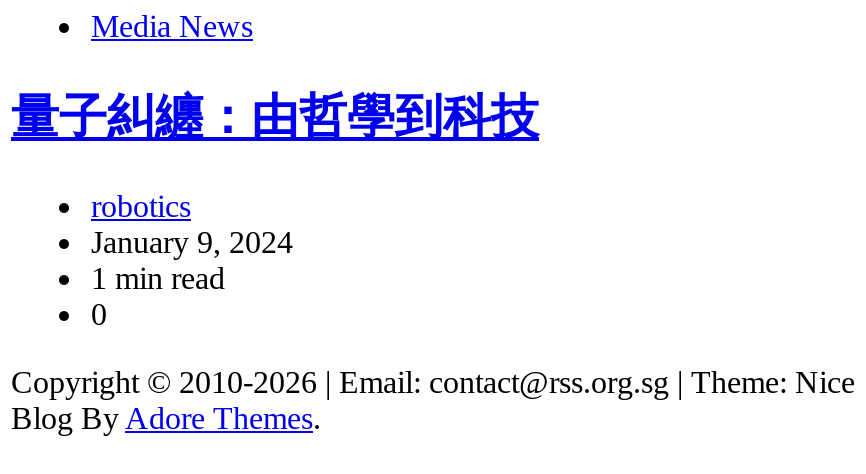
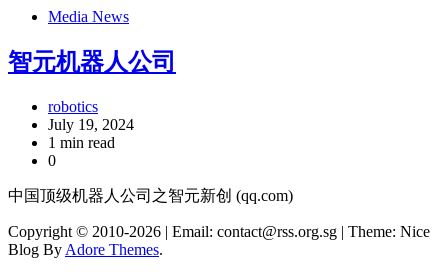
- 量子糾纏：由哲學到科技
+ 智元机器人公司

- January 9, 2024
+ July 19, 2024

+ 中国顶级机器人公司之智元新创 (qq.com)
